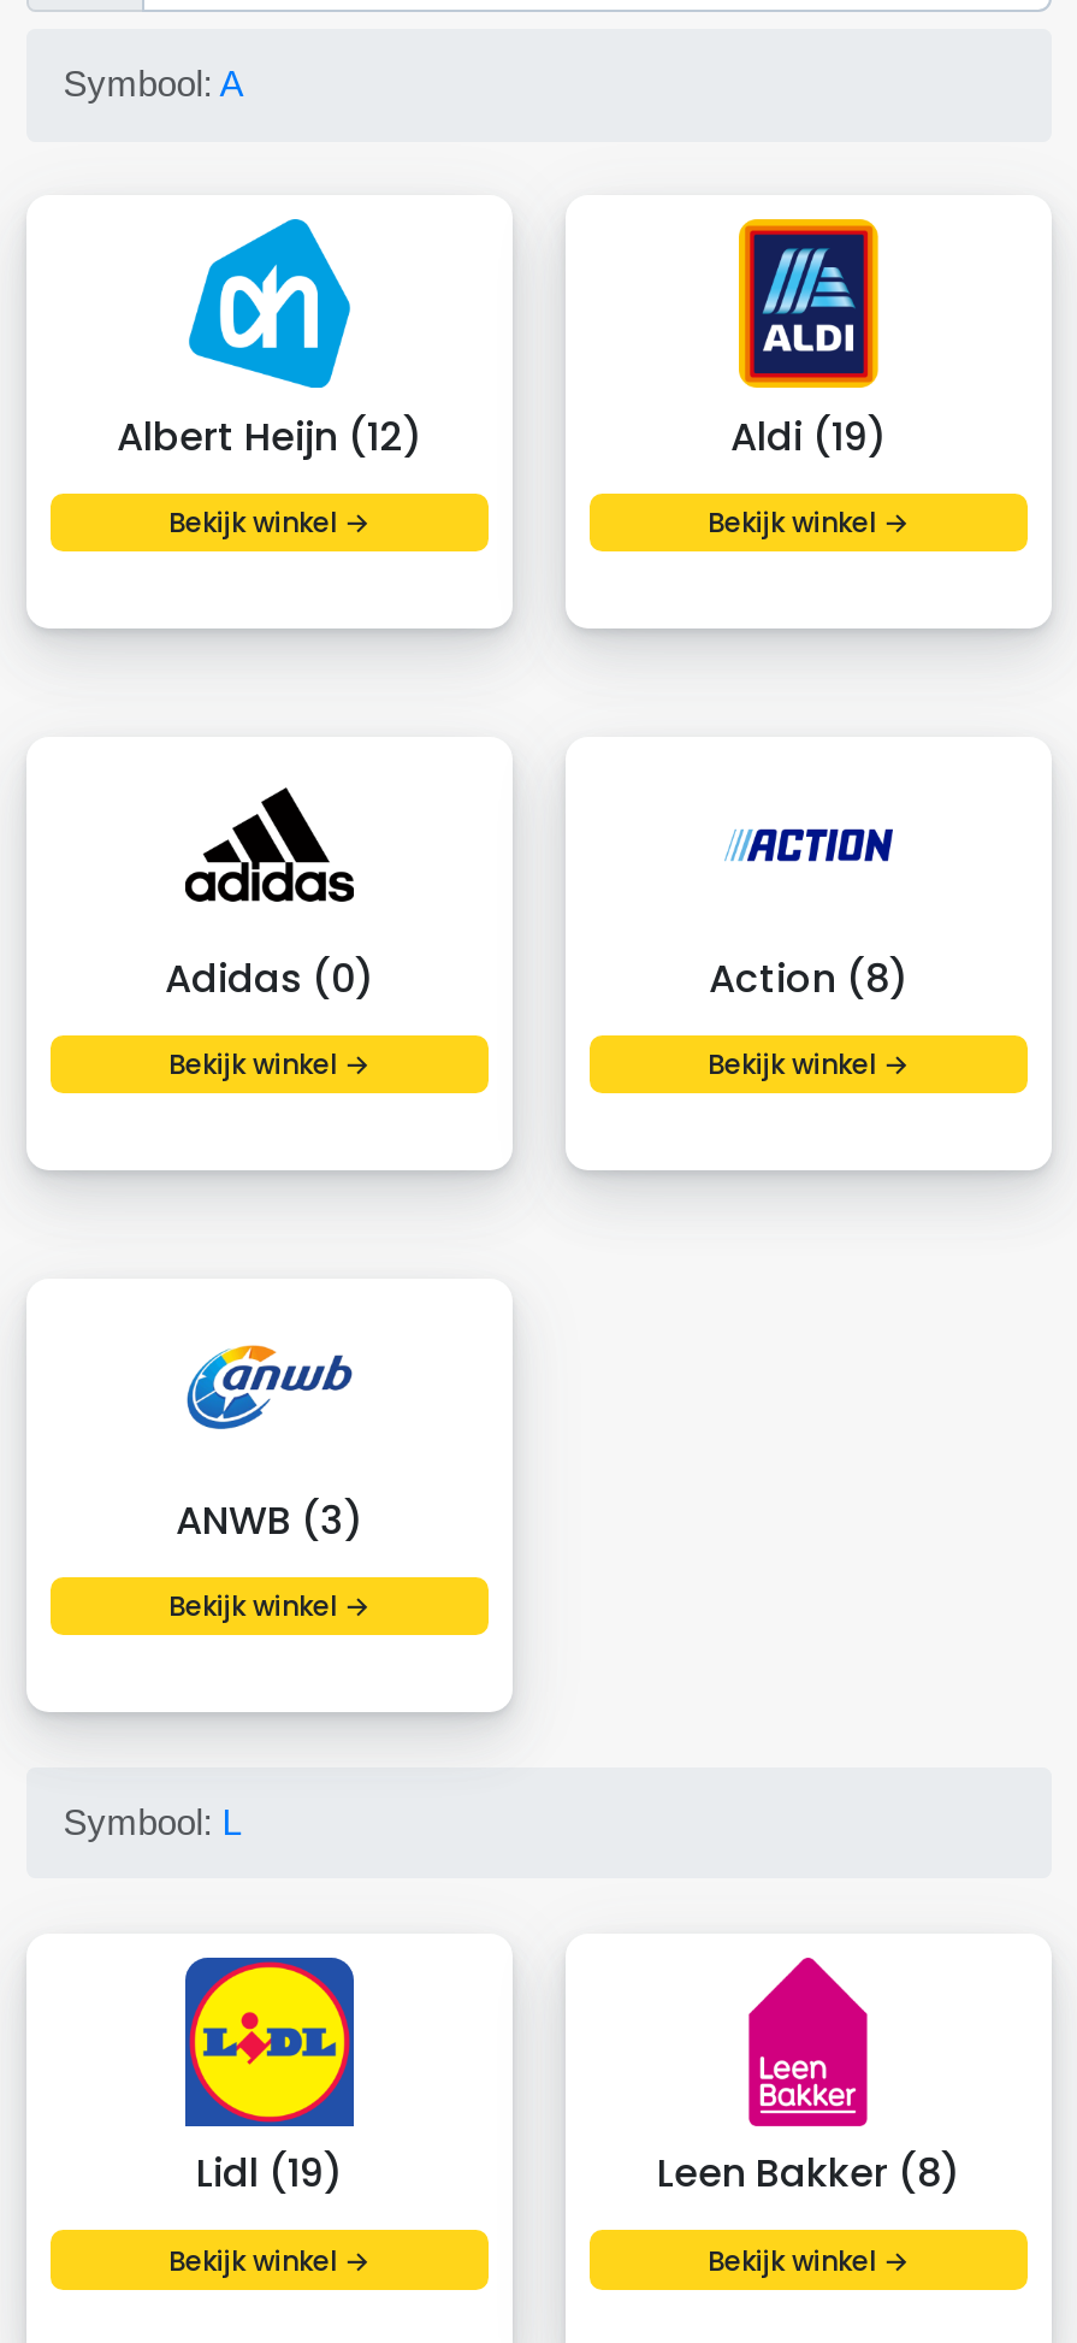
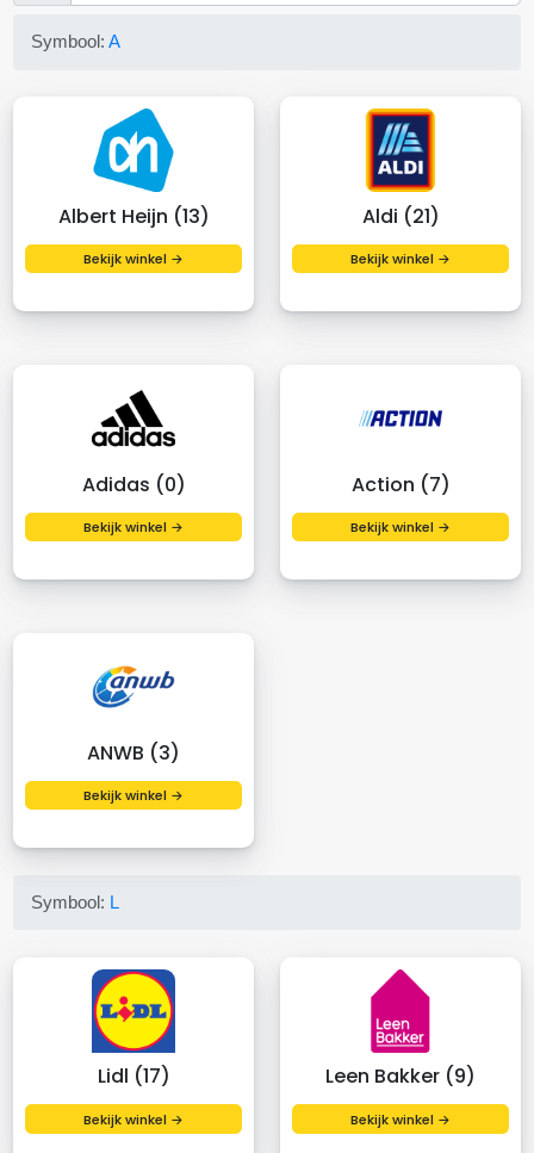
- Albert Heijn (12)
+ Albert Heijn (13)

- Aldi (19)
+ Aldi (21)

- Action (8)
+ Action (7)

- Lidl (19)
+ Lidl (17)

- Leen Bakker (8)
+ Leen Bakker (9)
